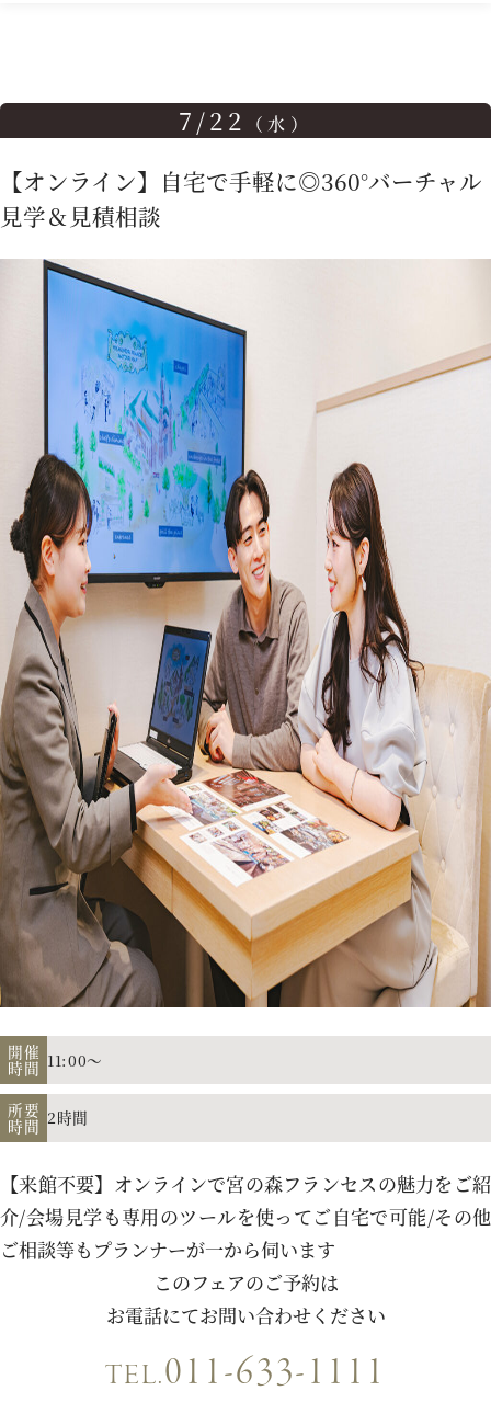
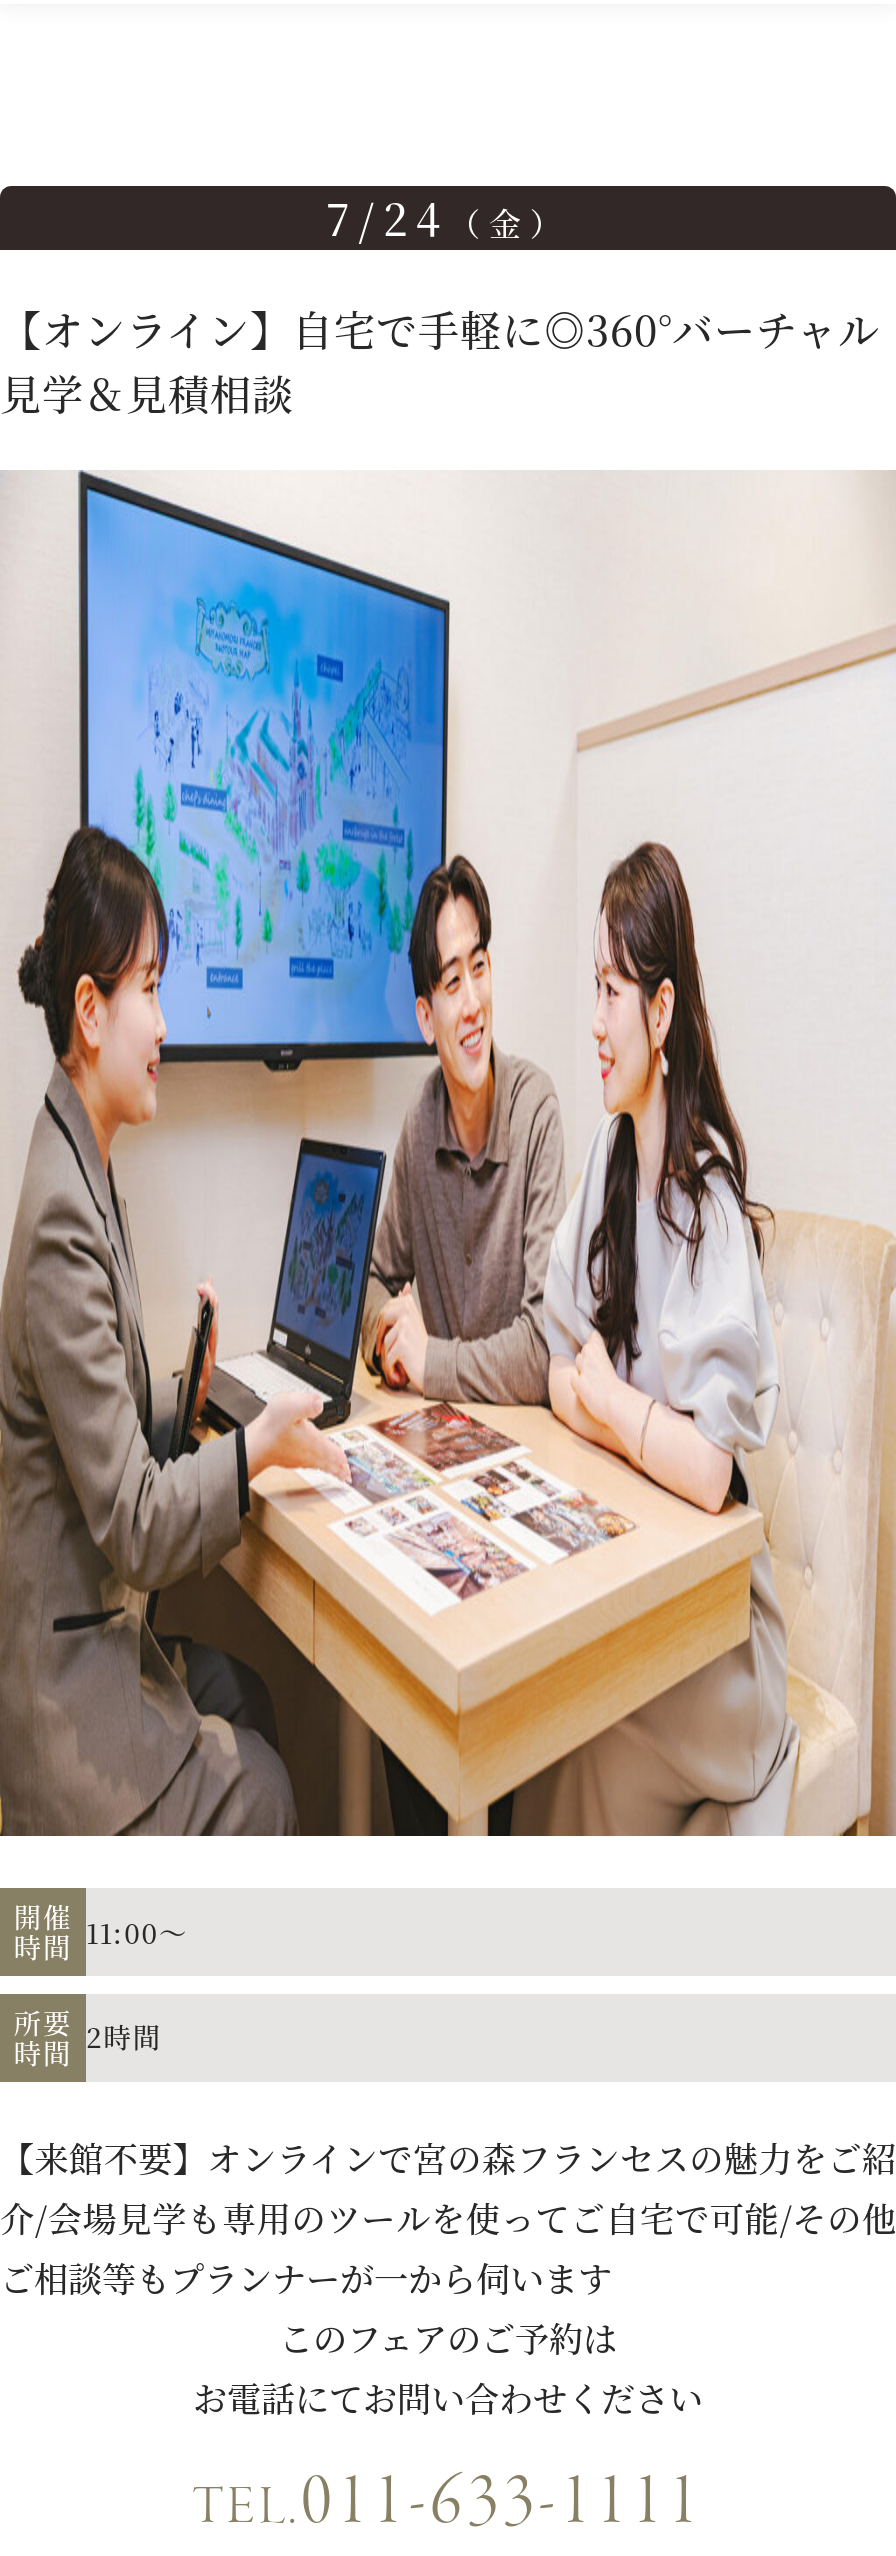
- 7/22（水）
+ 7/24（金）
